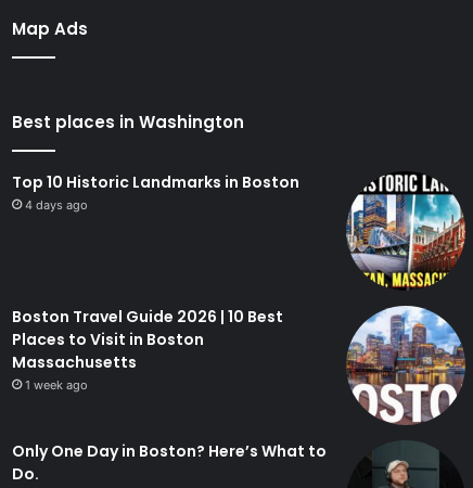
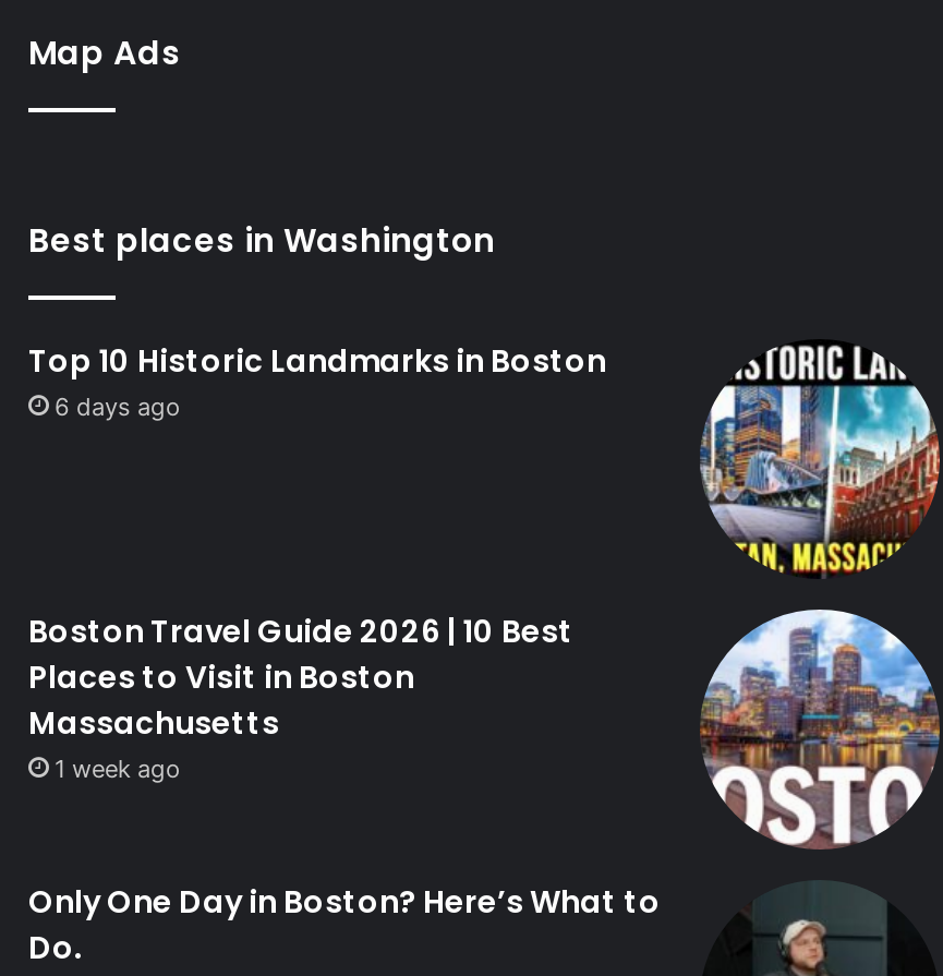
- 4 days ago
+ 6 days ago
